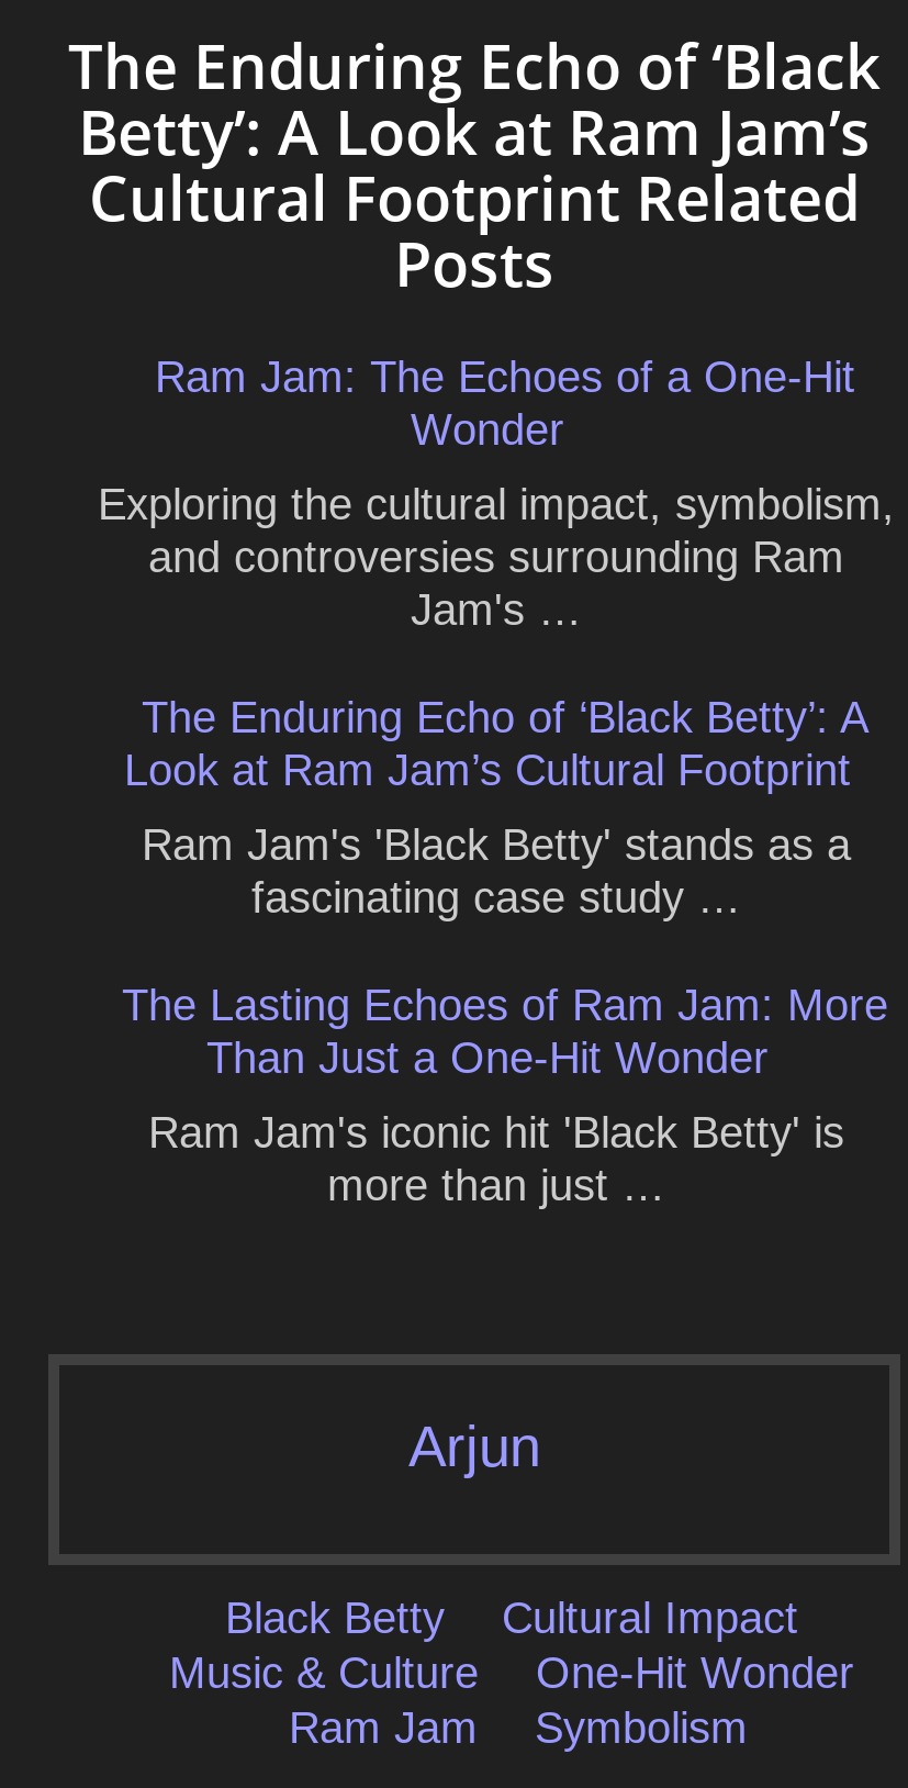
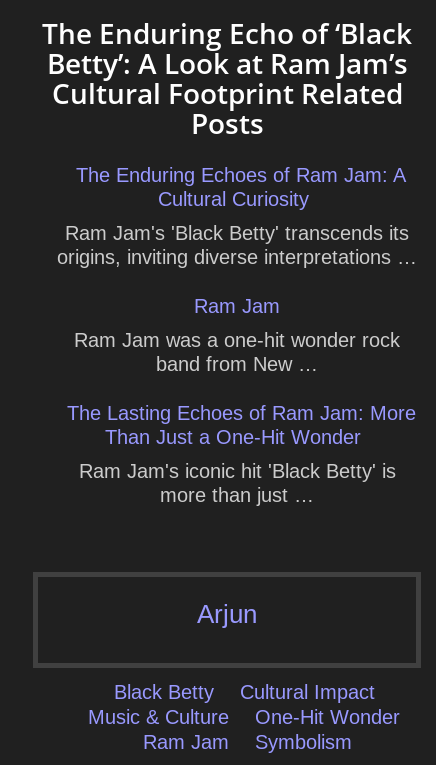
- Ram Jam: The Echoes of a One-Hit
- Wonder
+ The Enduring Echoes of Ram Jam: A
+ Cultural Curiosity

- Exploring the cultural impact, symbolism,
- and controversies surrounding Ram
- Jam's …
+ Ram Jam's 'Black Betty' transcends its
+ origins, inviting diverse interpretations …

- The Enduring Echo of ‘Black Betty’: A
- Look at Ram Jam’s Cultural Footprint
+ Ram Jam

- Ram Jam's 'Black Betty' stands as a
- fascinating case study …
+ Ram Jam was a one-hit wonder rock
+ band from New …
